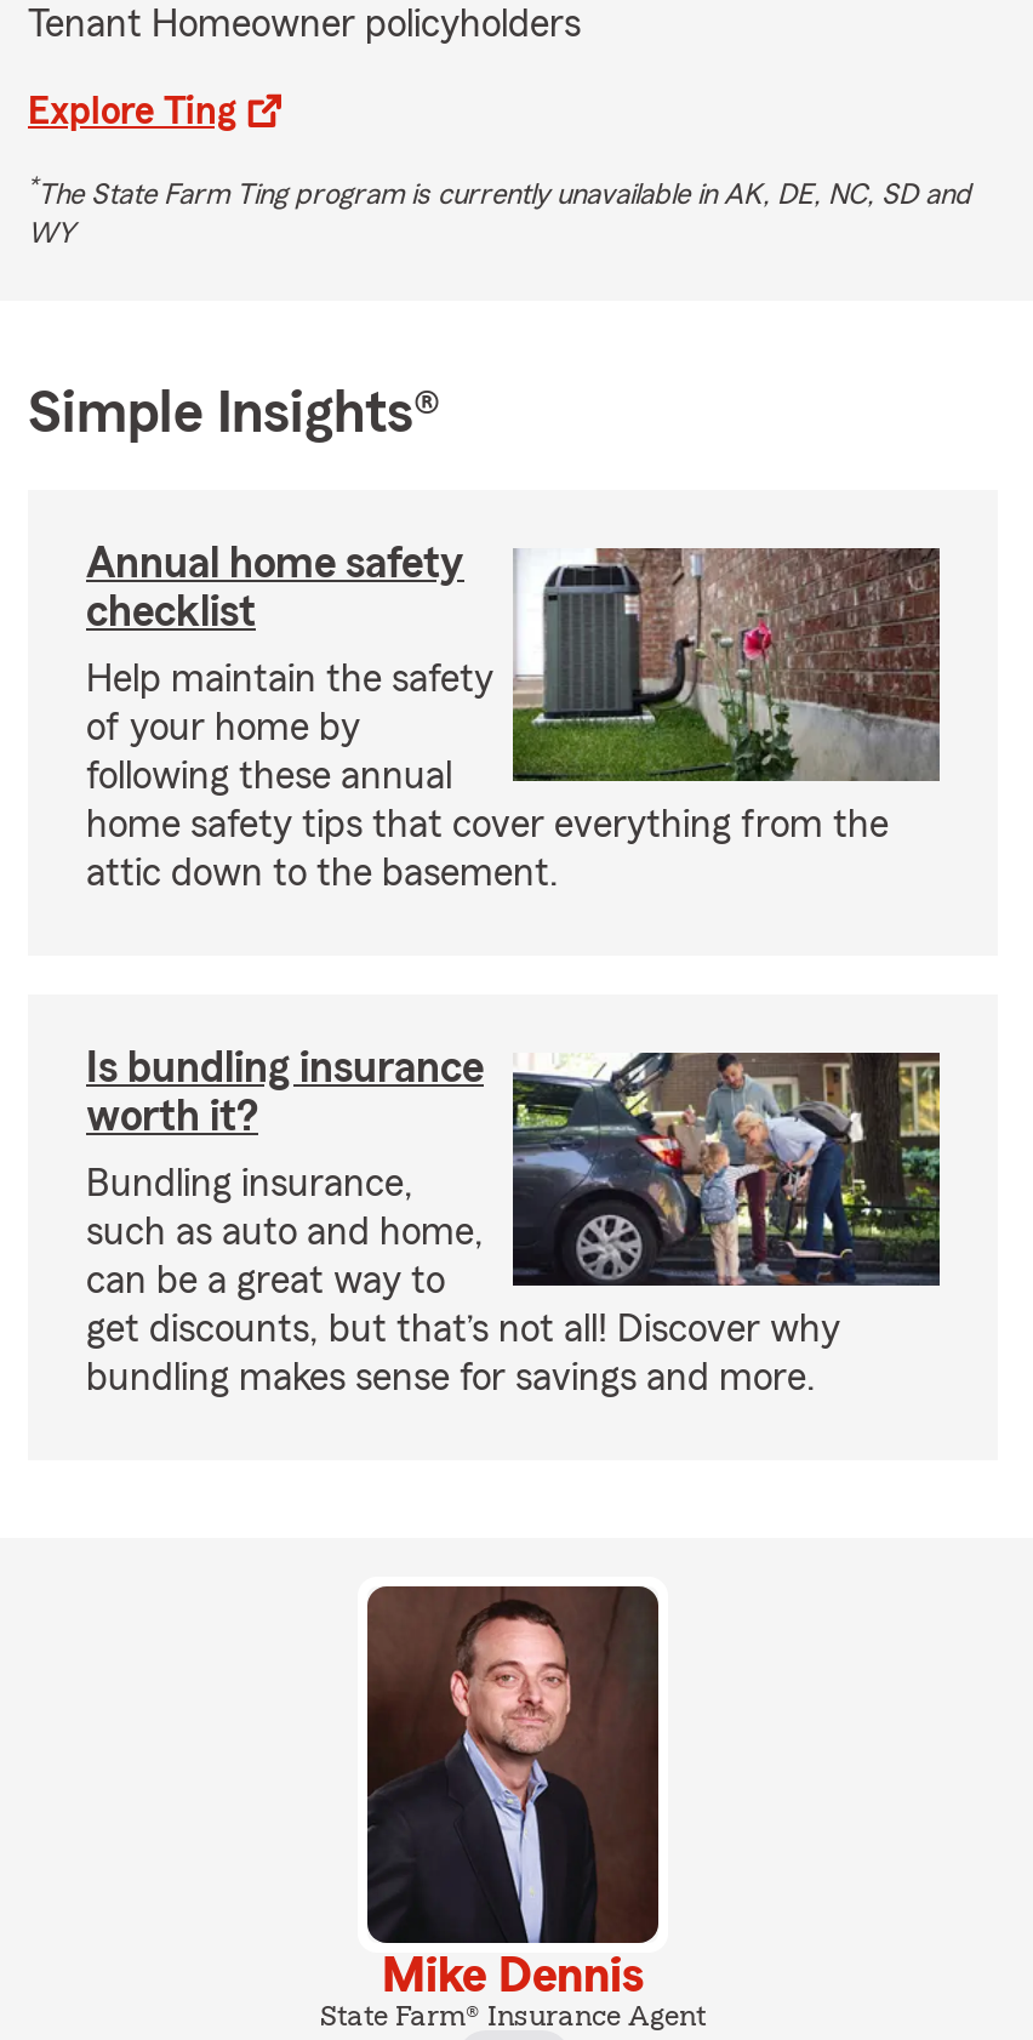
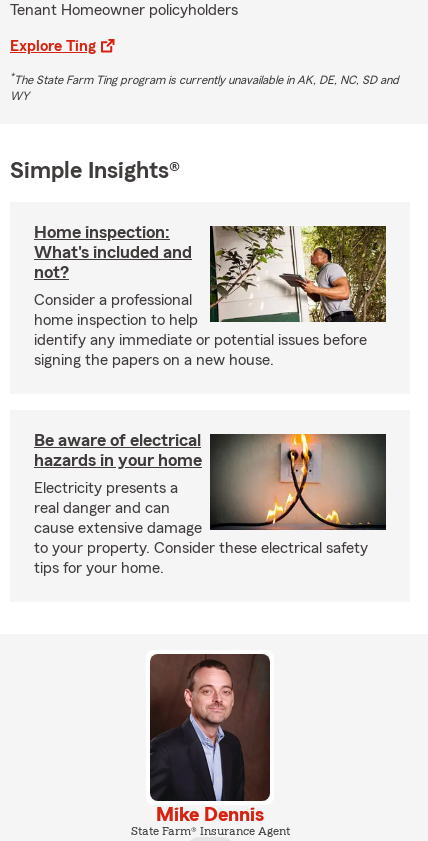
- Annual home safety
- checklist
+ Home inspection:
+ What's included and
+ not?

- [image]
- Help maintain the safety
- of your home by
- following these annual
- home safety tips that cover everything from the
- attic down to the basement.
+ [image]
+ Consider a professional
+ home inspection to help
+ identify any immediate or potential issues before
+ signing the papers on a new house.

- Is bundling insurance
- worth it?
+ Be aware of electrical
+ hazards in your home

- [image]
- Bundling insurance,
- such as auto and home,
- can be a great way to
- get discounts, but that’s not all! Discover why
- bundling makes sense for savings and more.
+ [image]
+ Electricity presents a
+ real danger and can
+ cause extensive damage
+ to your property. Consider these electrical safety
+ tips for your home.
